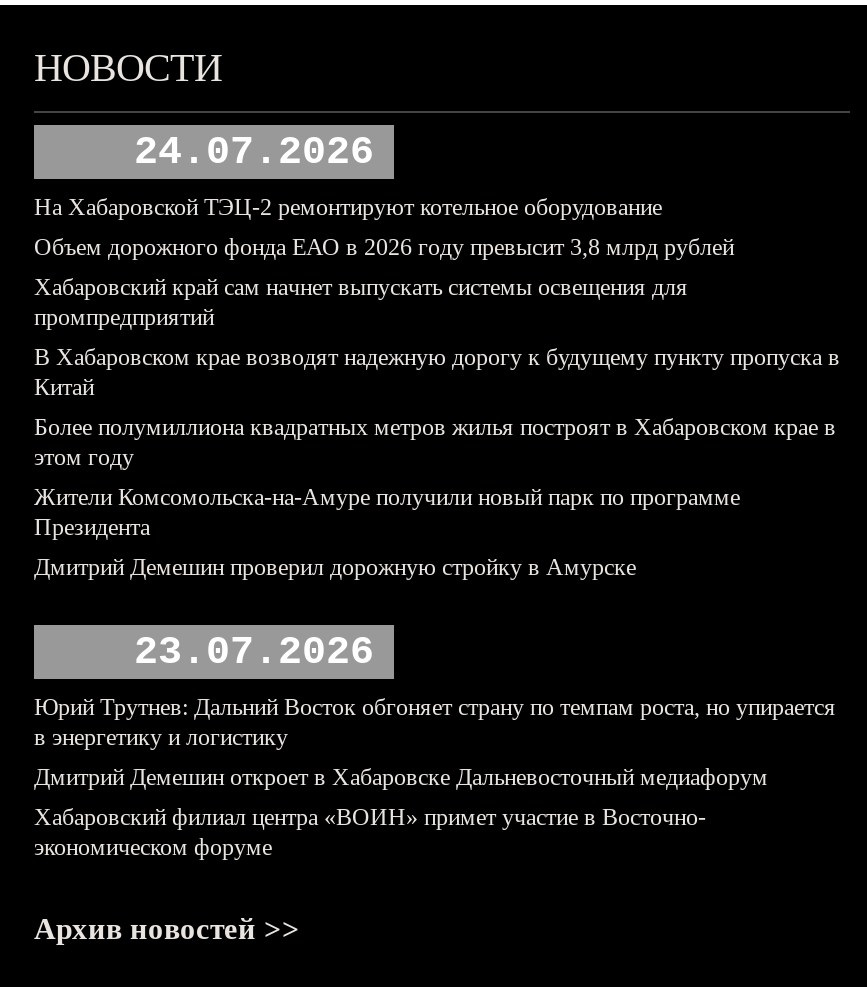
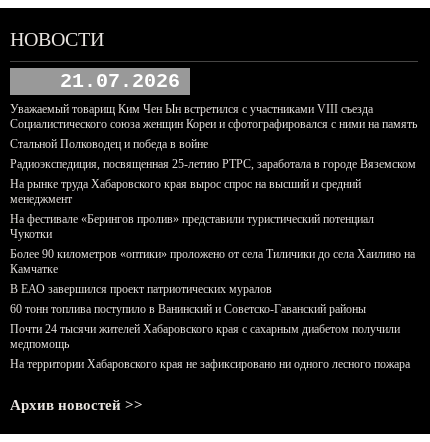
- 24.07.2026
- На Хабаровской ТЭЦ-2 ремонтируют котельное оборудование
- Объем дорожного фонда ЕАО в 2026 году превысит 3,8 млрд рублей
- Хабаровский край сам начнет выпускать системы освещения для
- промпредприятий
- В Хабаровском крае возводят надежную дорогу к будущему пункту пропуска в
- Китай
- Более полумиллиона квадратных метров жилья построят в Хабаровском крае в
- этом году
- Жители Комсомольска-на-Амуре получили новый парк по программе
- Президента
- Дмитрий Демешин проверил дорожную стройку в Амурске
- 23.07.2026
- Юрий Трутнев: Дальний Восток обгоняет страну по темпам роста, но упирается
- в энергетику и логистику
- Дмитрий Демешин откроет в Хабаровске Дальневосточный медиафорум
- Хабаровский филиал центра «ВОИН» примет участие в Восточно-
- экономическом форуме
+ 21.07.2026
+ Уважаемый товарищ Ким Чен Ын встретился с участниками VIII съезда
+ Социалистического союза женщин Кореи и сфотографировался с ними на память
+ Стальной Полководец и победа в войне
+ Радиоэкспедиция, посвященная 25-летию РТРС, заработала в городе Вяземском
+ На рынке труда Хабаровского края вырос спрос на высший и средний
+ менеджмент
+ На фестивале «Берингов пролив» представили туристический потенциал
+ Чукотки
+ Более 90 километров «оптики» проложено от села Тиличики до села Хаилино на
+ Камчатке
+ В ЕАО завершился проект патриотических муралов
+ 60 тонн топлива поступило в Ванинский и Советско-Гаванский районы
+ Почти 24 тысячи жителей Хабаровского края с сахарным диабетом получили
+ медпомощь
+ На территории Хабаровского края не зафиксировано ни одного лесного пожара
